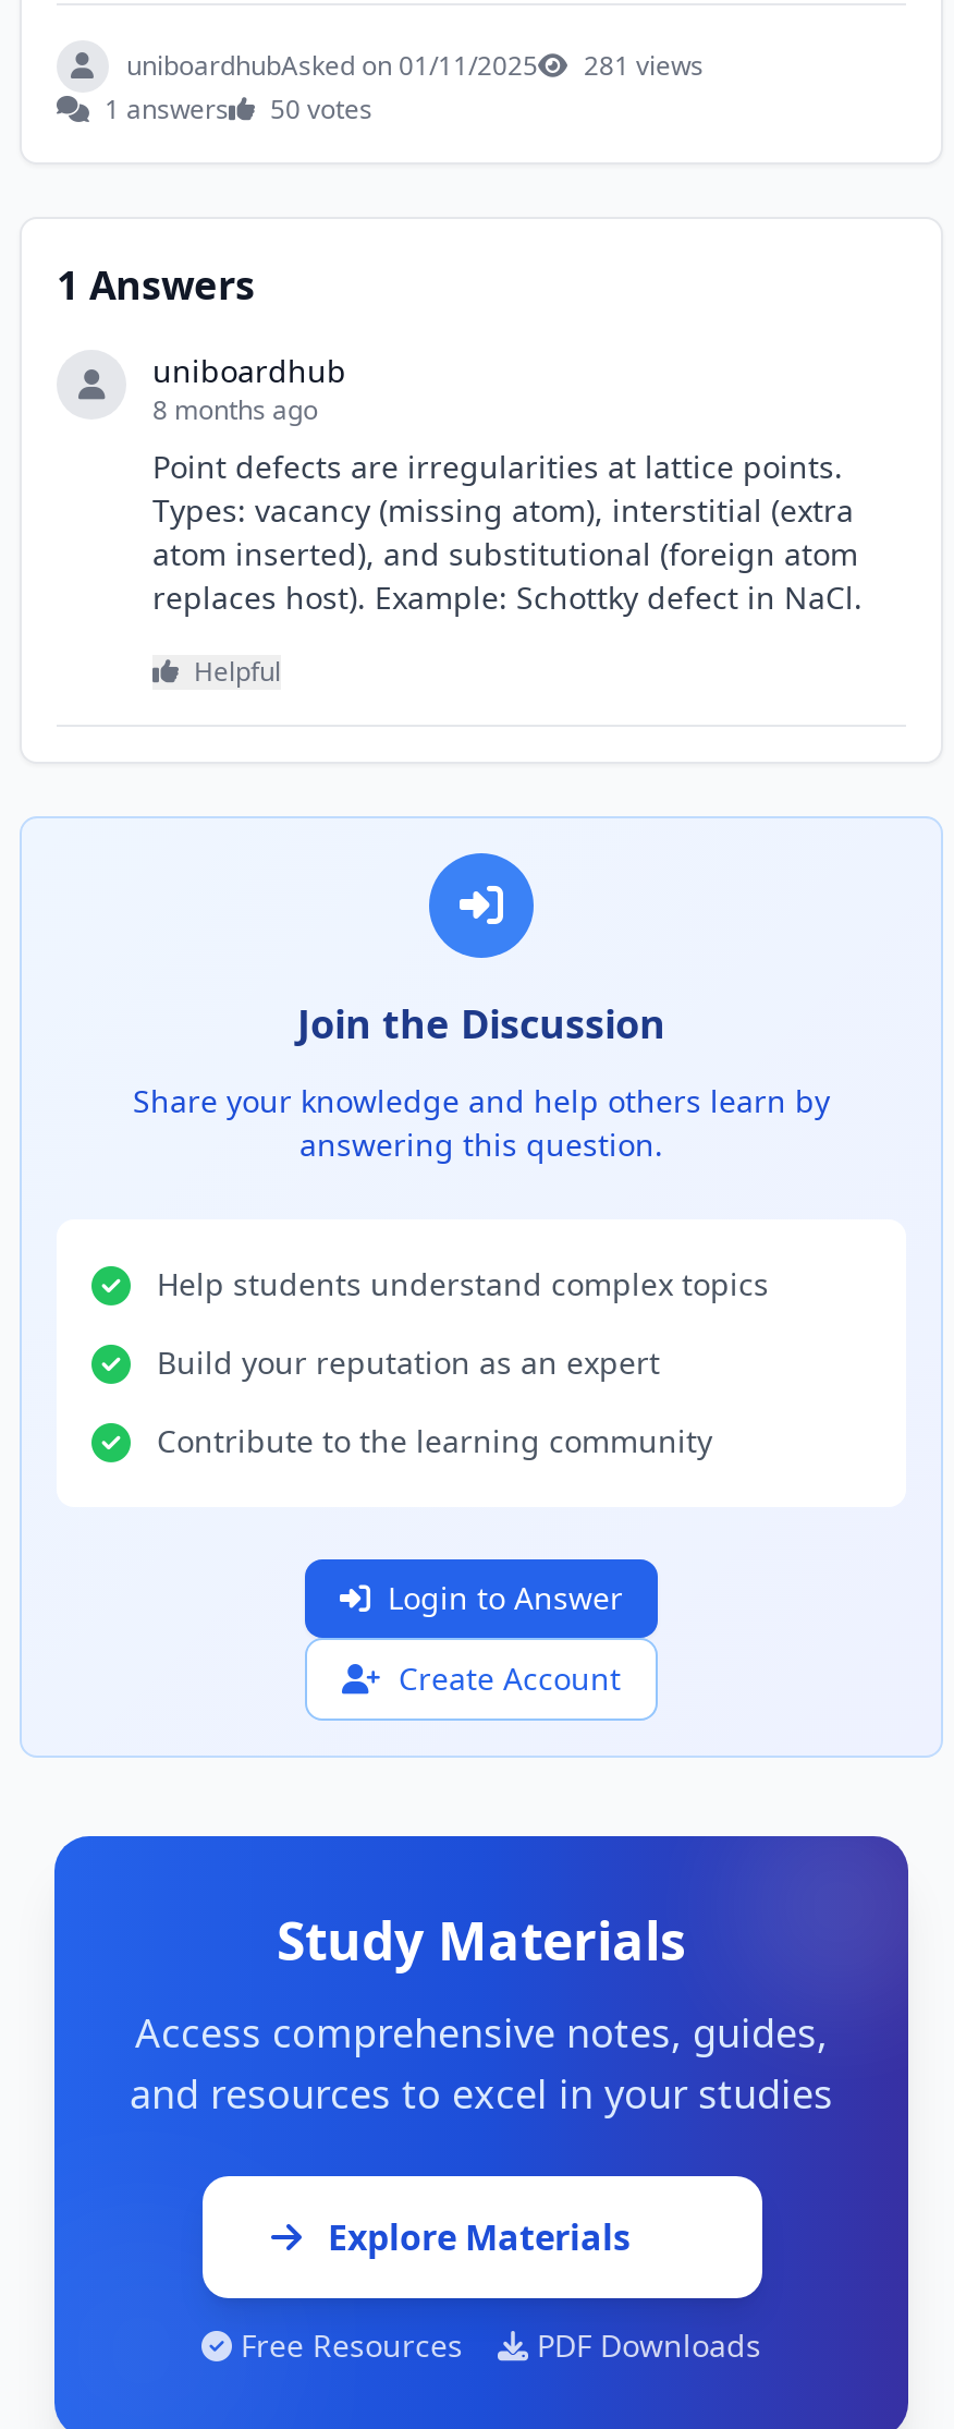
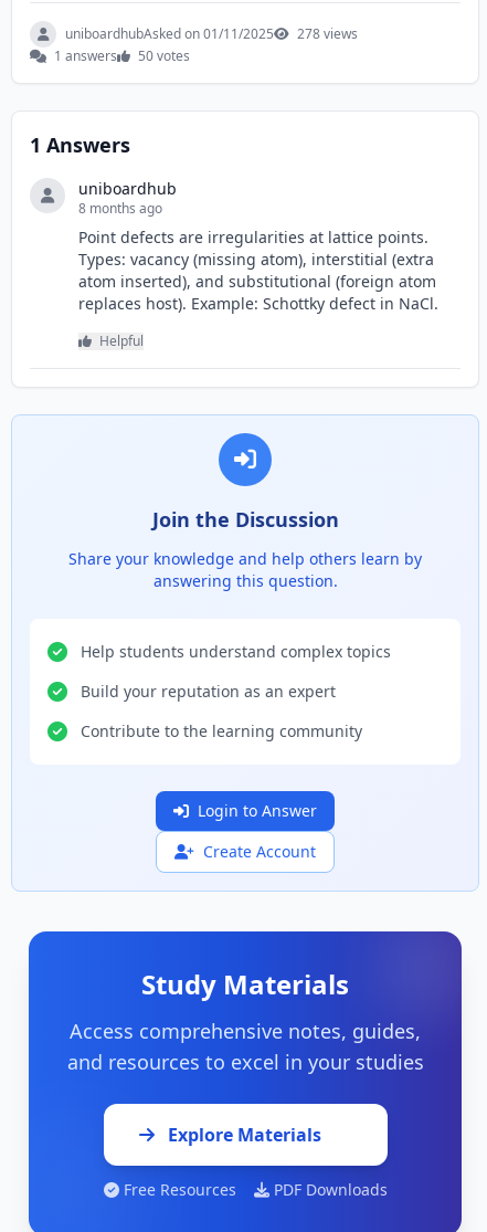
- uniboardhubAsked on 01/11/2025 281 views
+ uniboardhubAsked on 01/11/2025 278 views
